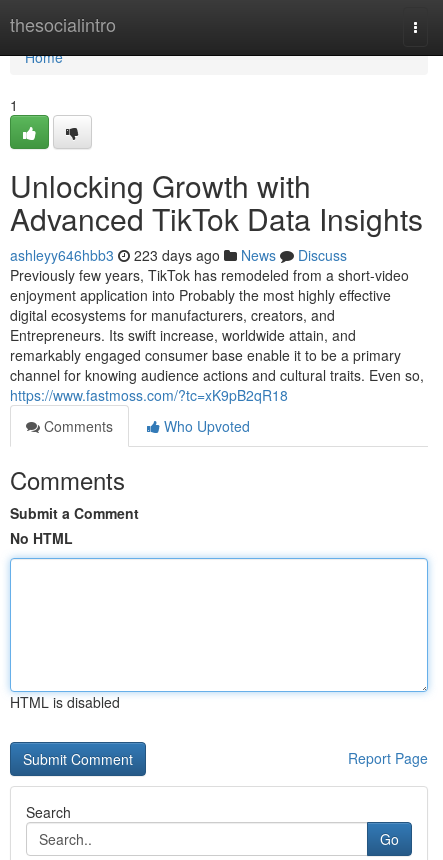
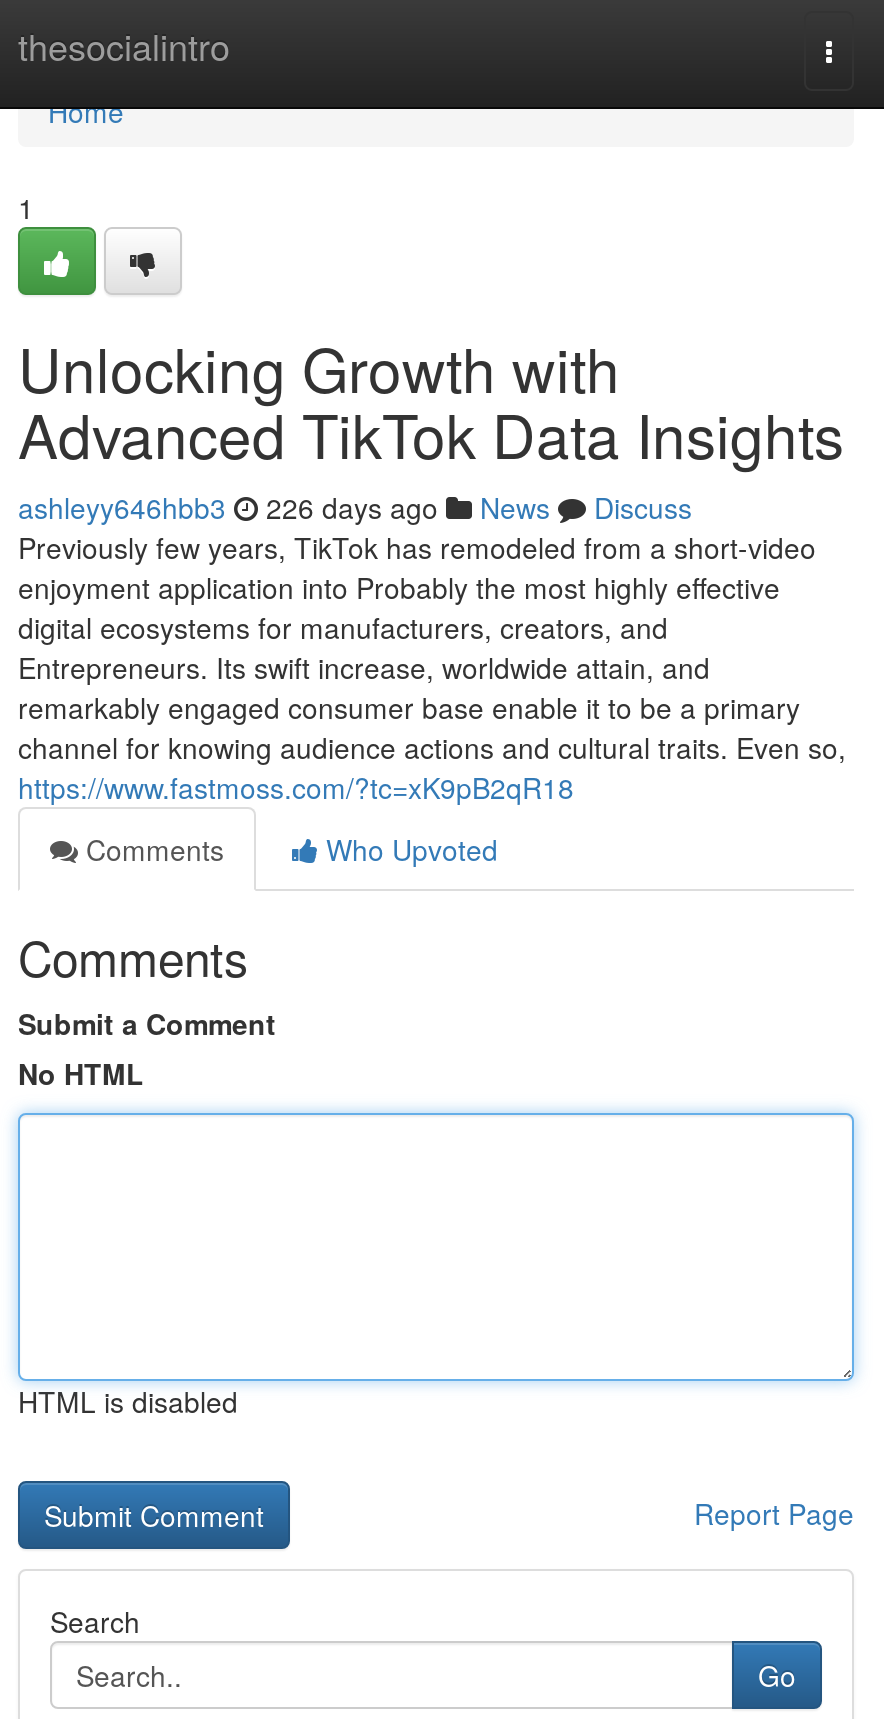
- ashleyy646hbb3 223 days ago News Discuss
+ ashleyy646hbb3 226 days ago News Discuss
